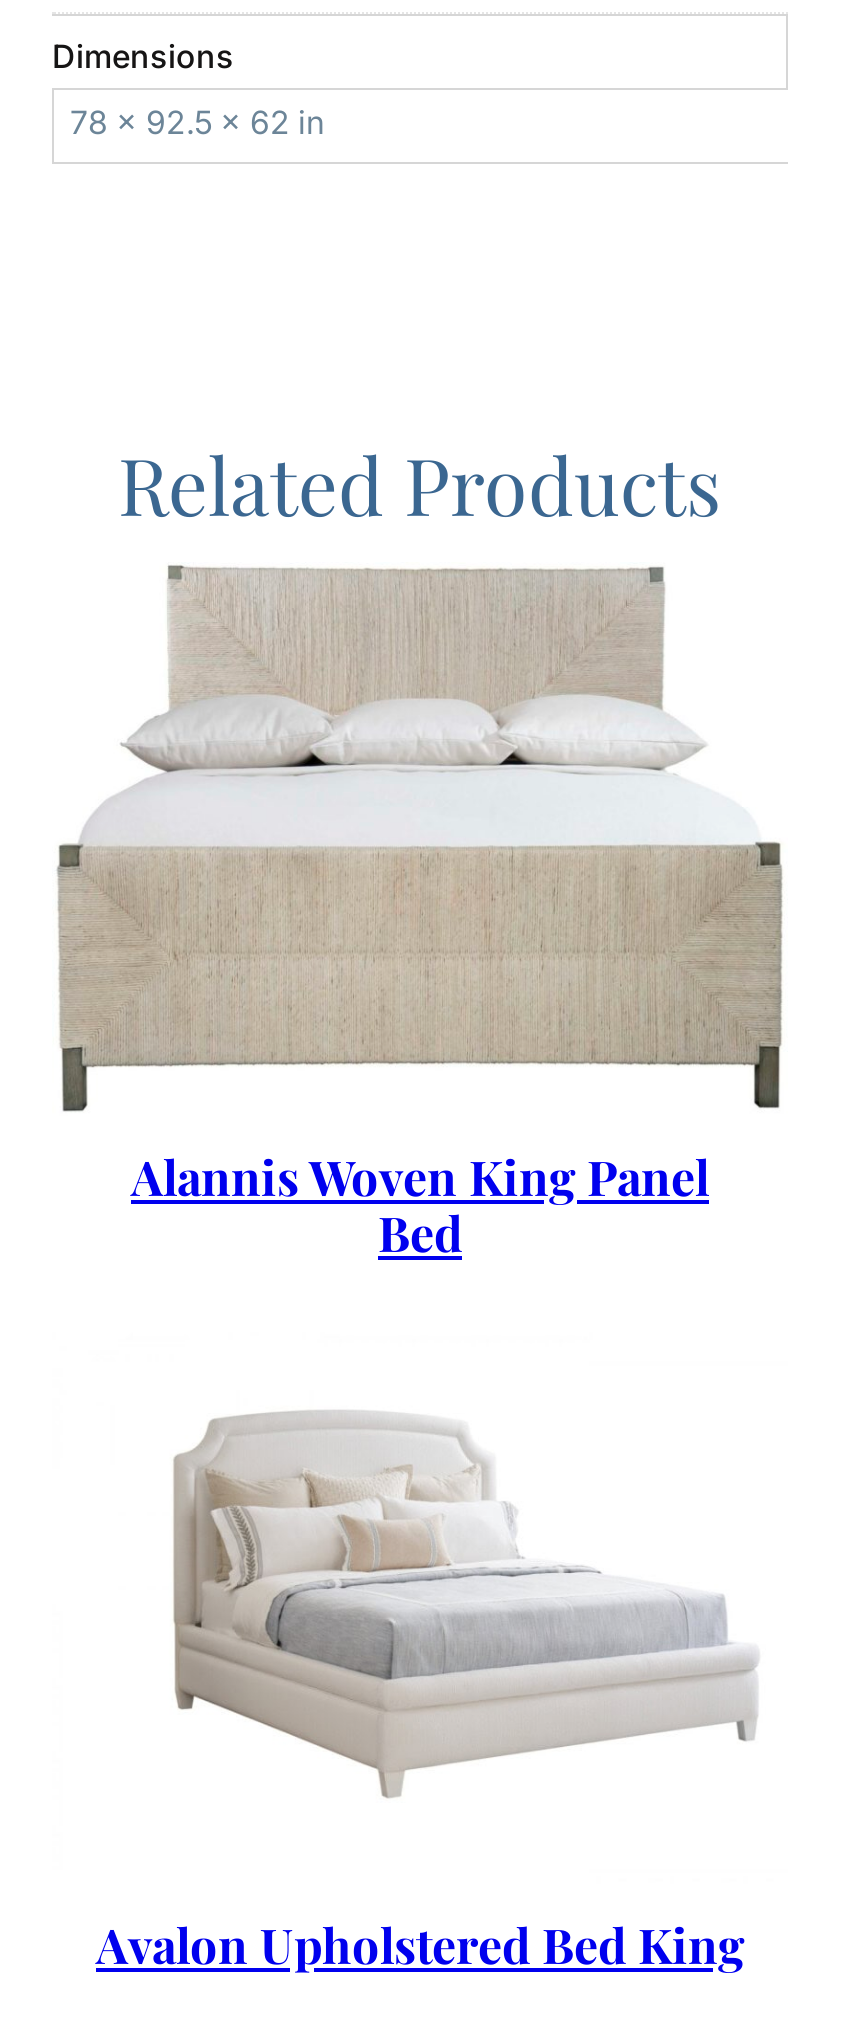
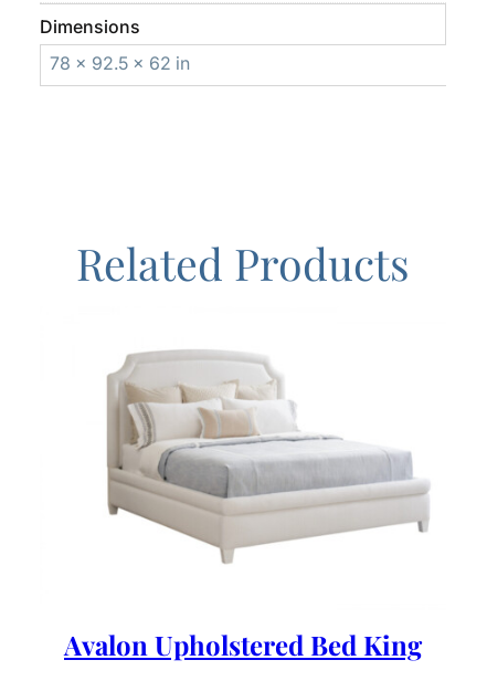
- [image]
- Alannis Woven King Panel
- Bed
